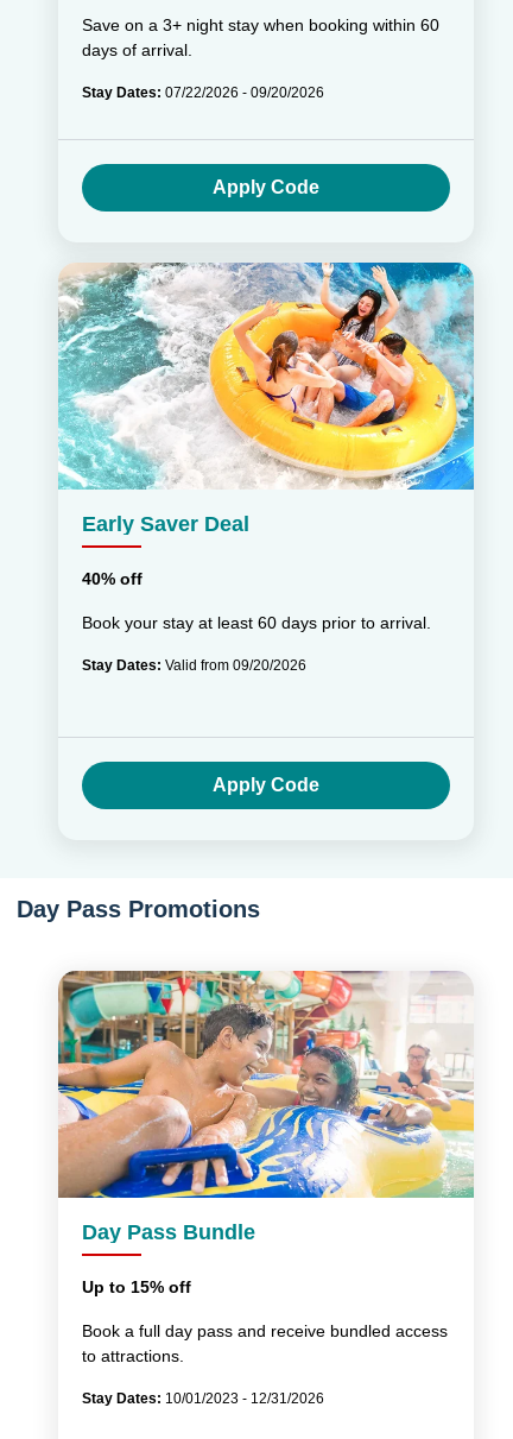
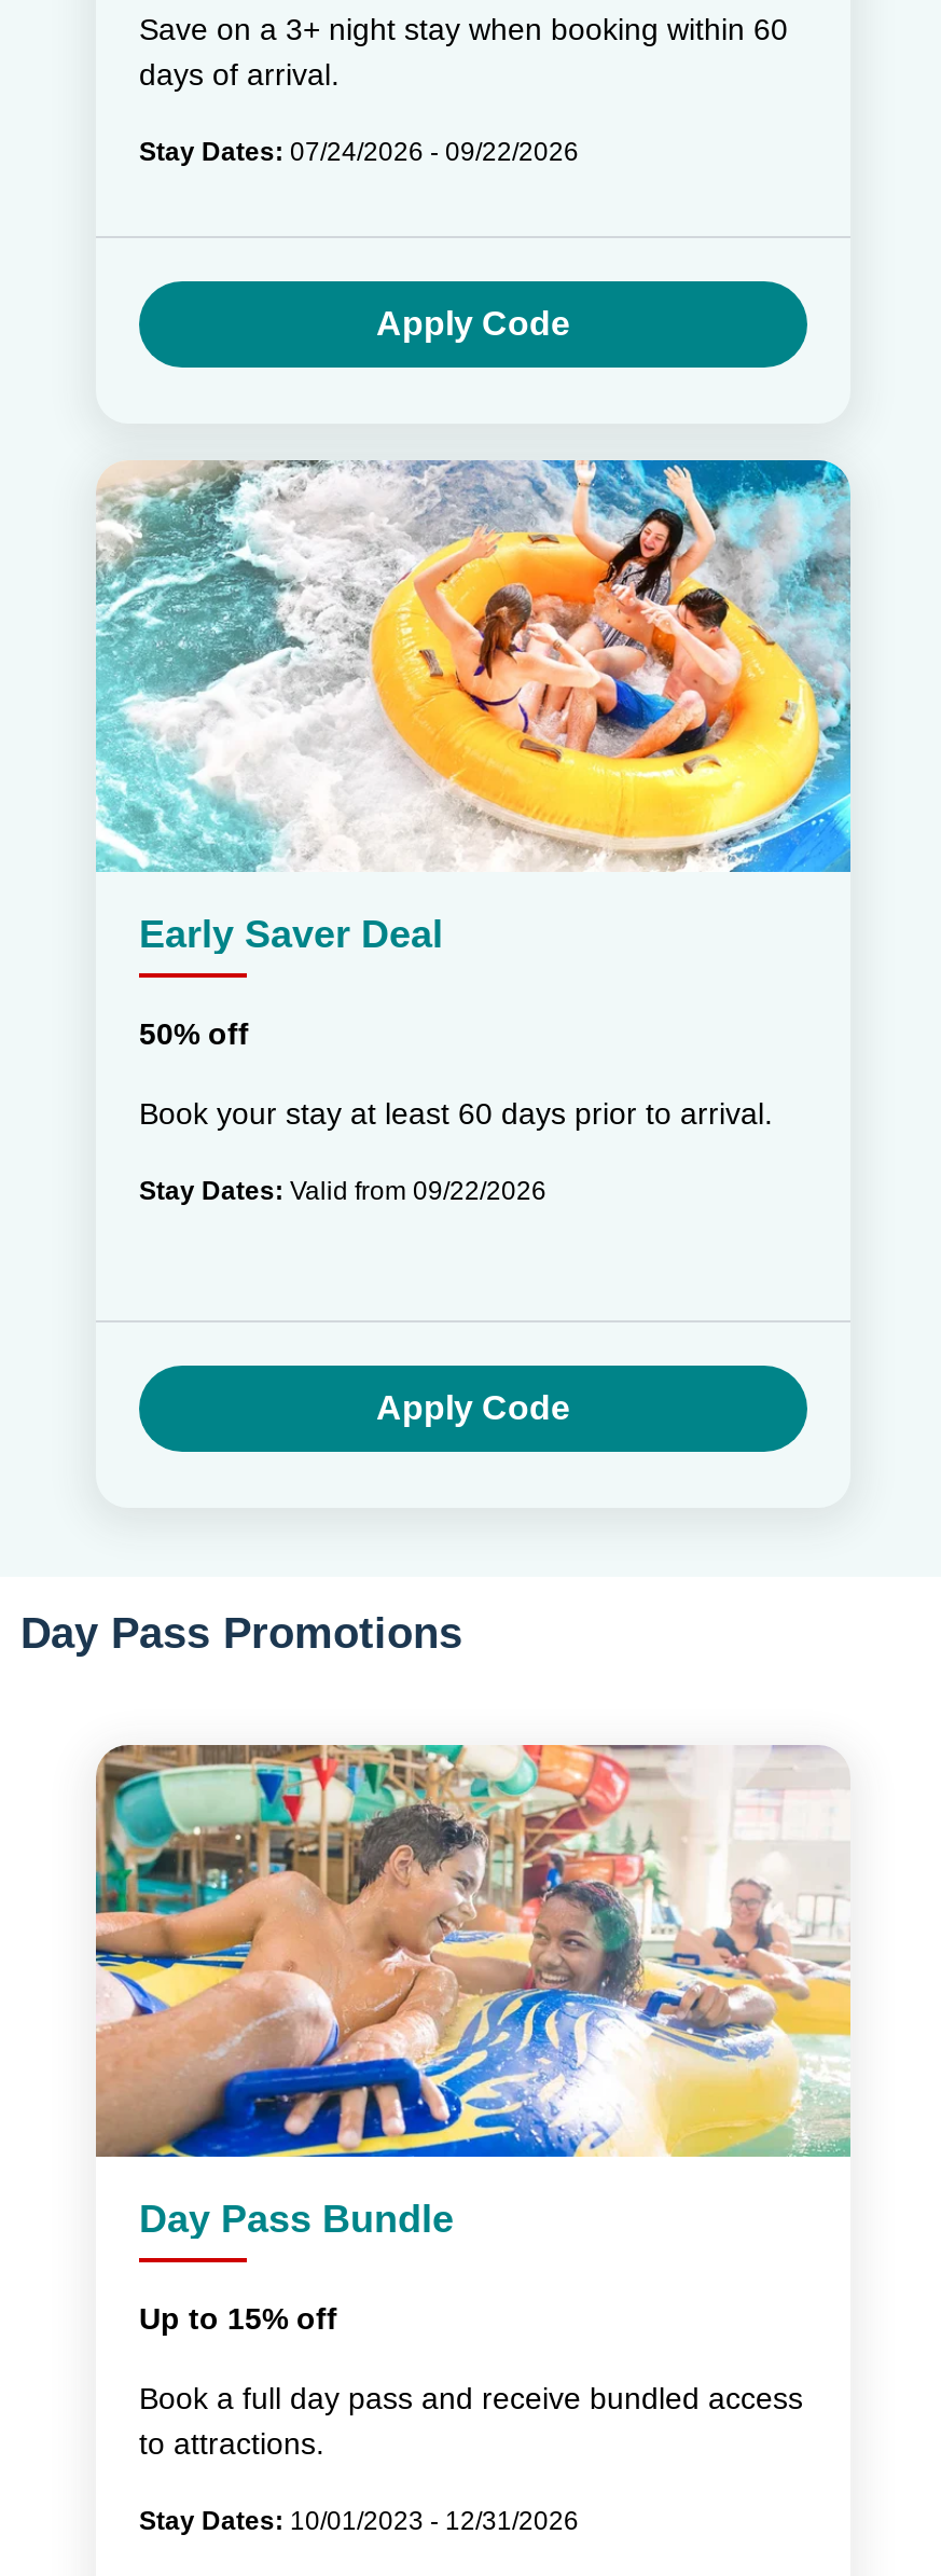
- Stay Dates: 07/22/2026 - 09/20/2026
+ Stay Dates: 07/24/2026 - 09/22/2026

- 40% off
+ 50% off

- Stay Dates: Valid from 09/20/2026
+ Stay Dates: Valid from 09/22/2026
